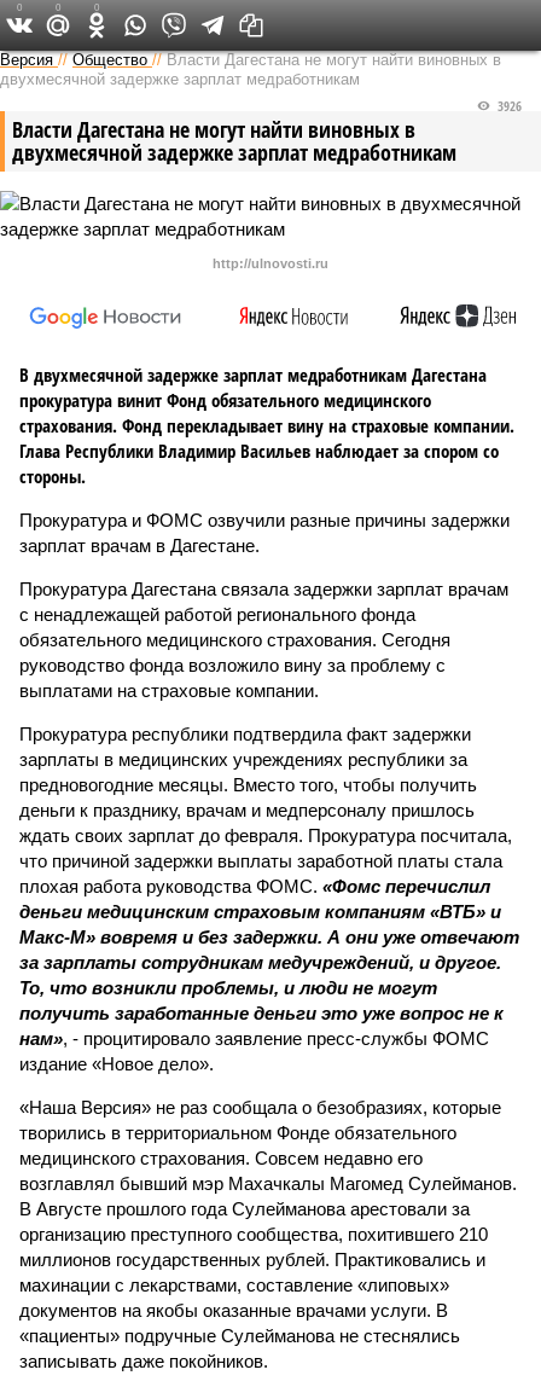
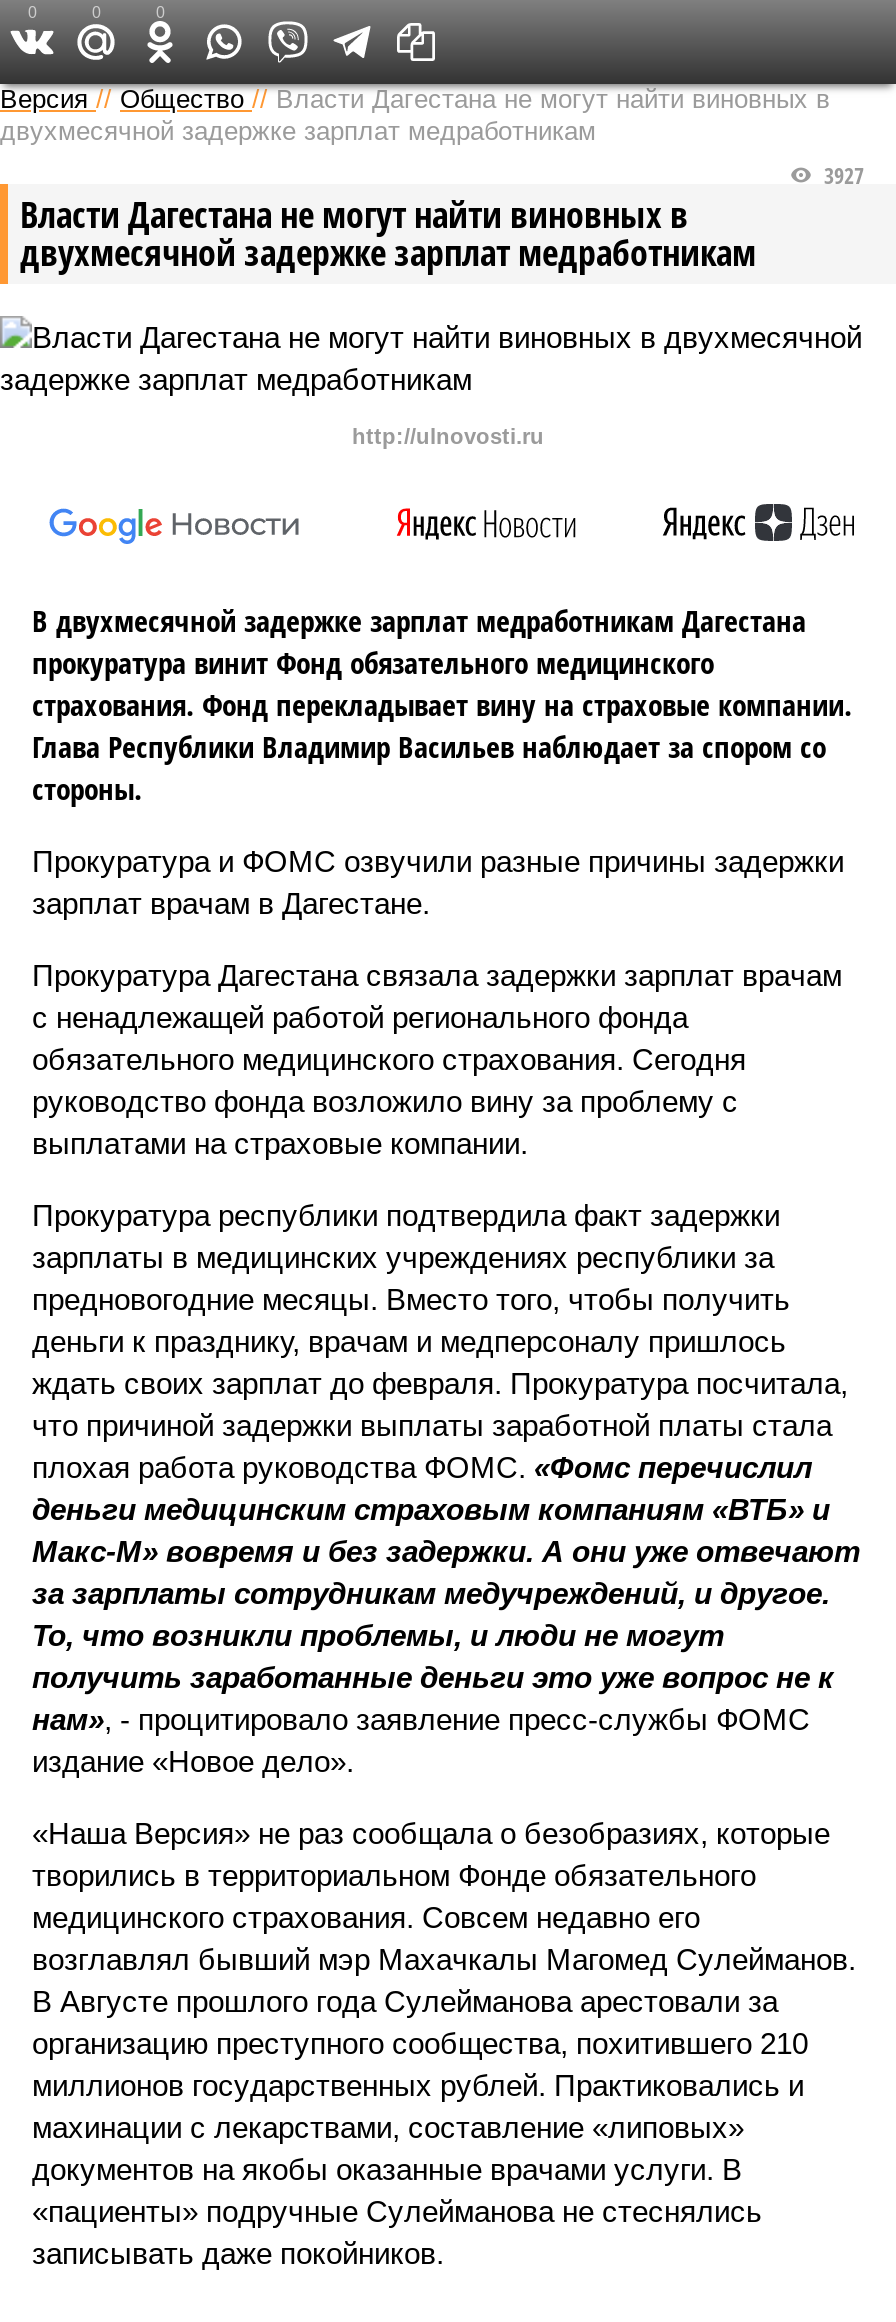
- 3926
+ 3927
